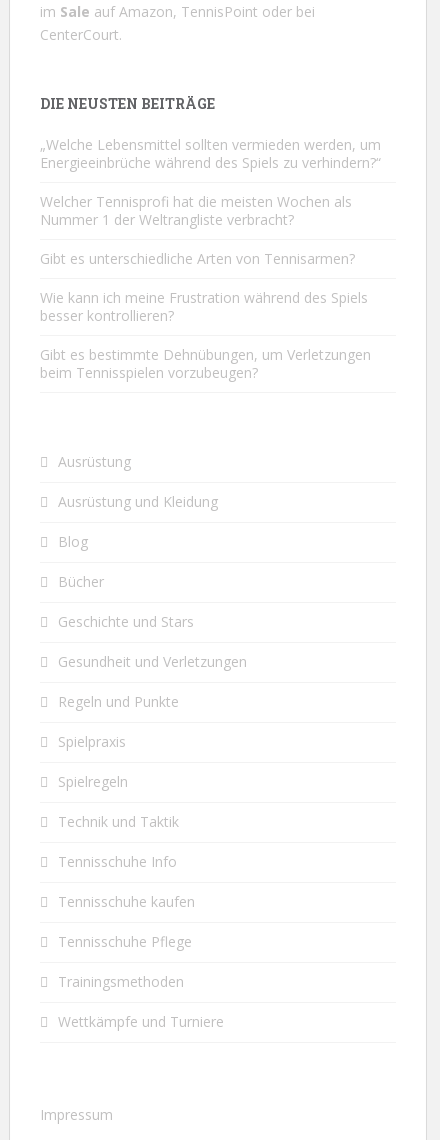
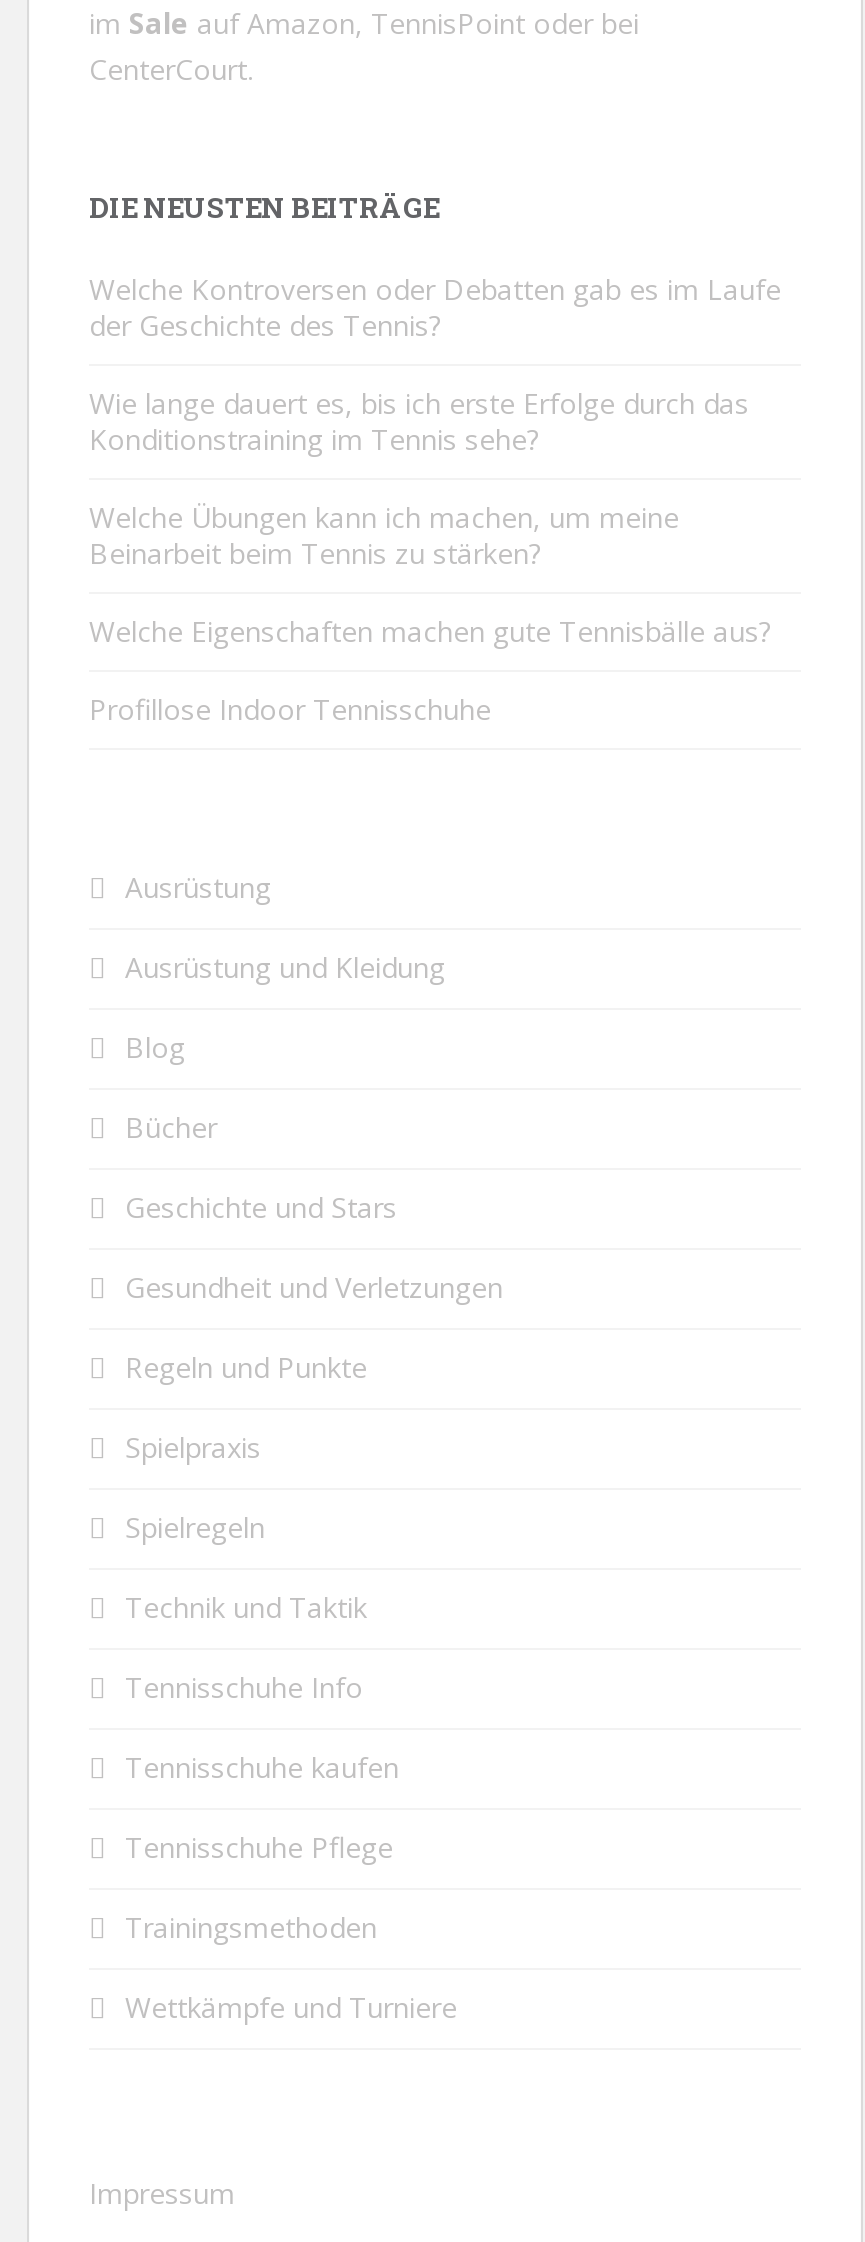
- „Welche Lebensmittel sollten vermieden werden, um
- Energieeinbrüche während des Spiels zu verhindern?“
+ Welche Kontroversen oder Debatten gab es im Laufe
+ der Geschichte des Tennis?

- Welcher Tennisprofi hat die meisten Wochen als
- Nummer 1 der Weltrangliste verbracht?
+ Wie lange dauert es, bis ich erste Erfolge durch das
+ Konditionstraining im Tennis sehe?

- Gibt es unterschiedliche Arten von Tennisarmen?
+ Welche Übungen kann ich machen, um meine
+ Beinarbeit beim Tennis zu stärken?

- Wie kann ich meine Frustration während des Spiels
- besser kontrollieren?
+ Welche Eigenschaften machen gute Tennisbälle aus?

- Gibt es bestimmte Dehnübungen, um Verletzungen
- beim Tennisspielen vorzubeugen?
+ Profillose Indoor Tennisschuhe
